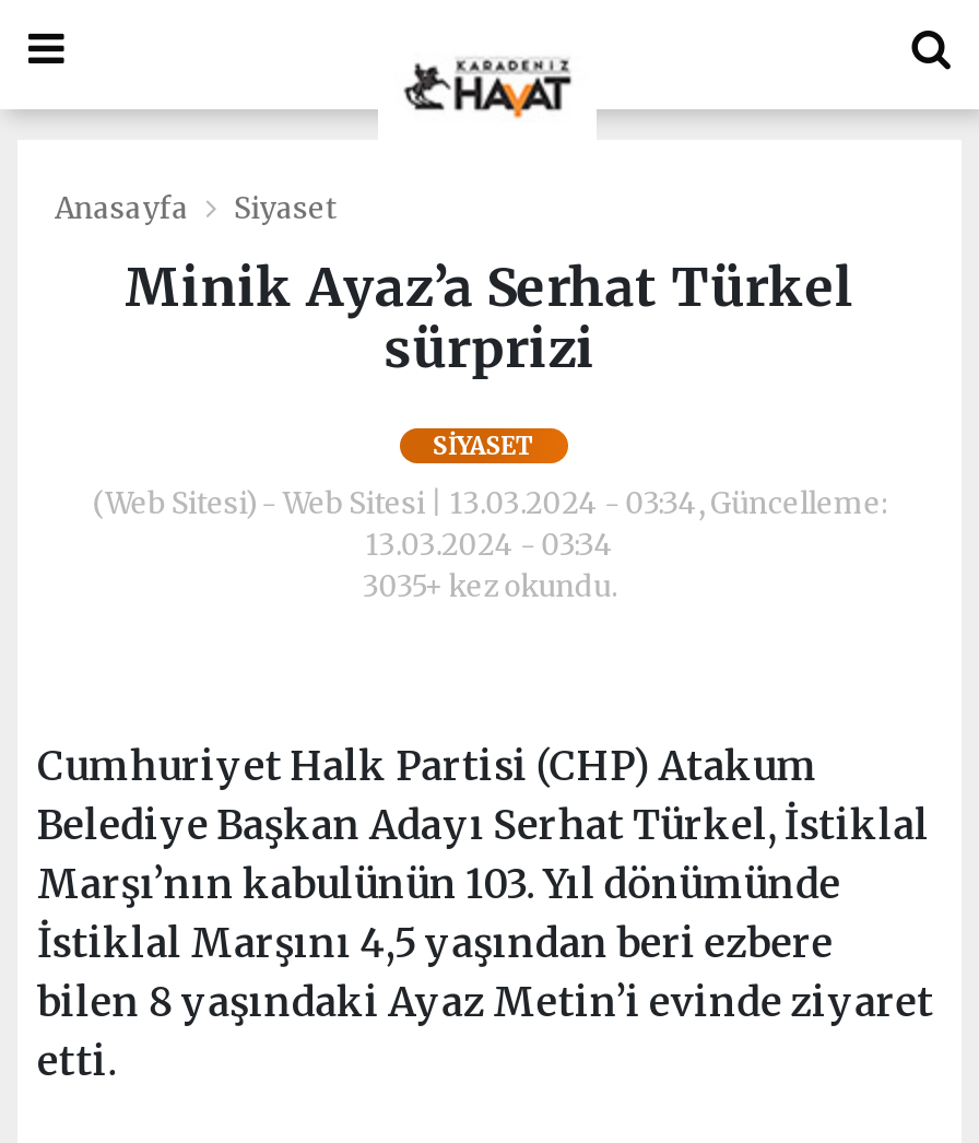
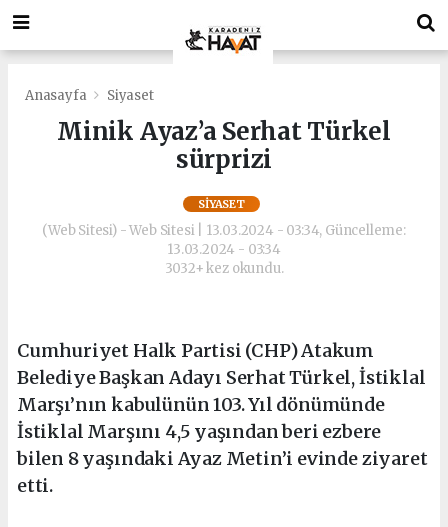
- 3035+ kez okundu.
+ 3032+ kez okundu.
